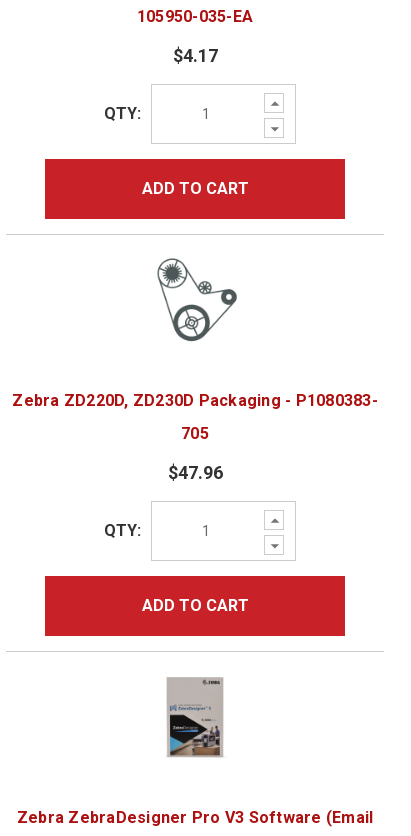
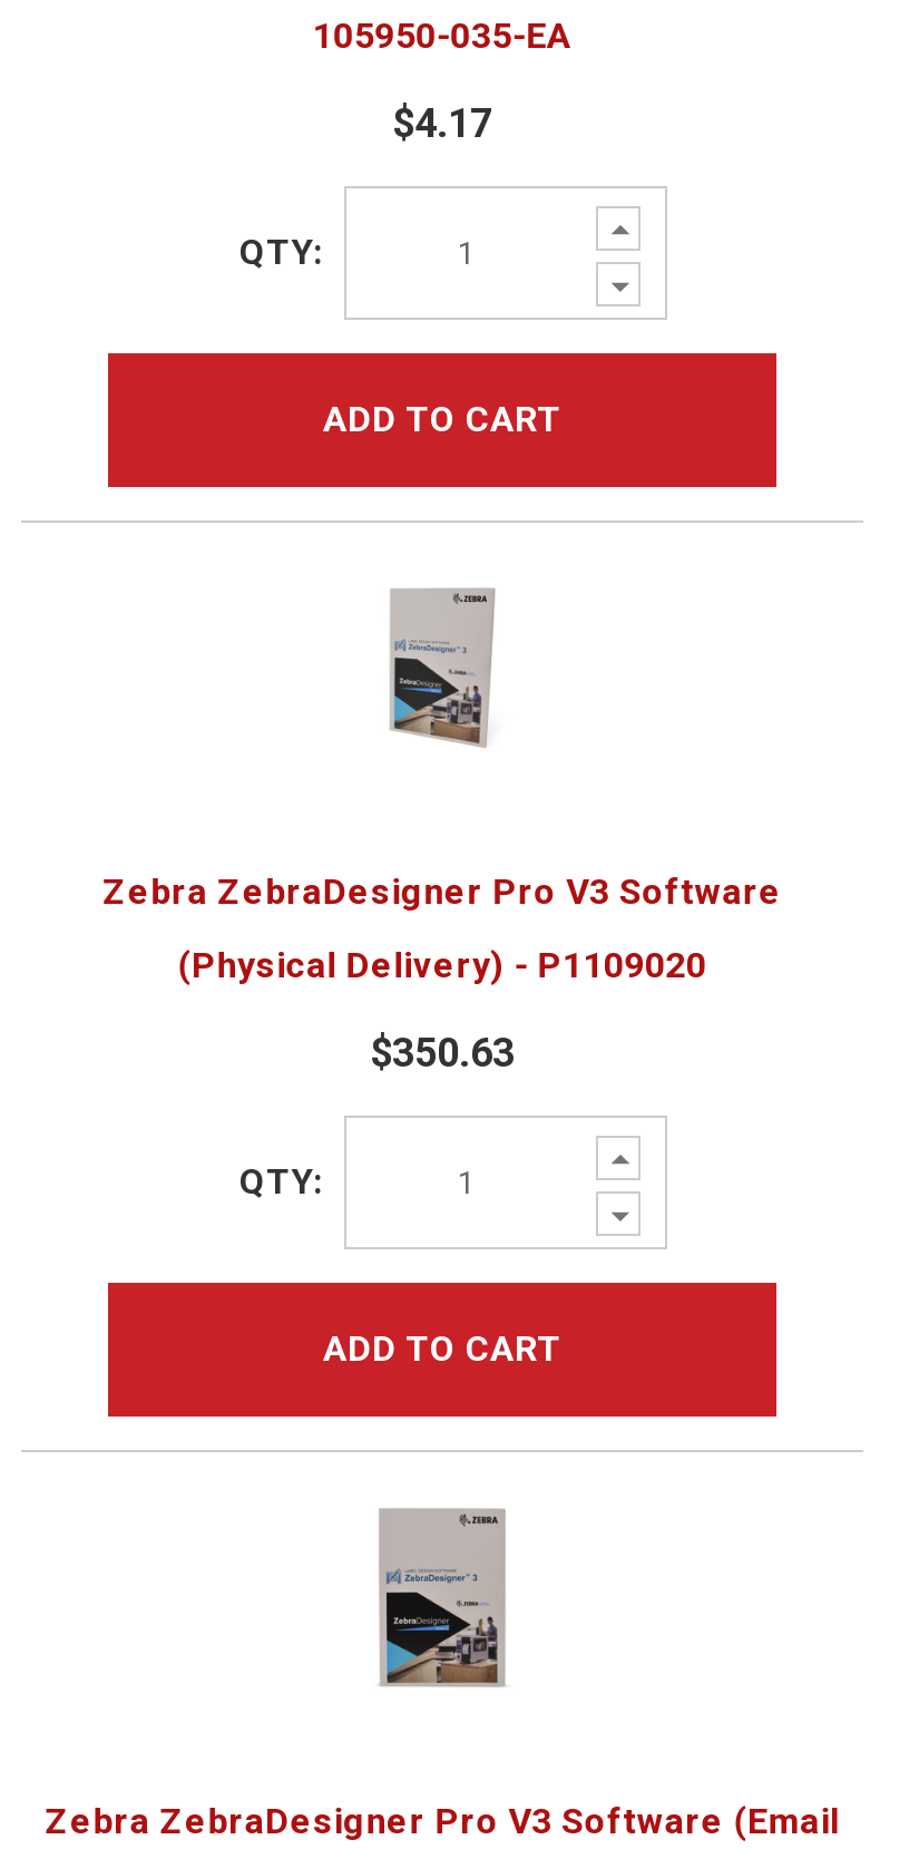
- [image]
+ [image]

- Zebra ZD220D, ZD230D Packaging - P1080383-
+ Zebra ZebraDesigner Pro V3 Software

- 705
+ (Physical Delivery) - P1109020

- $47.96
+ $350.63
